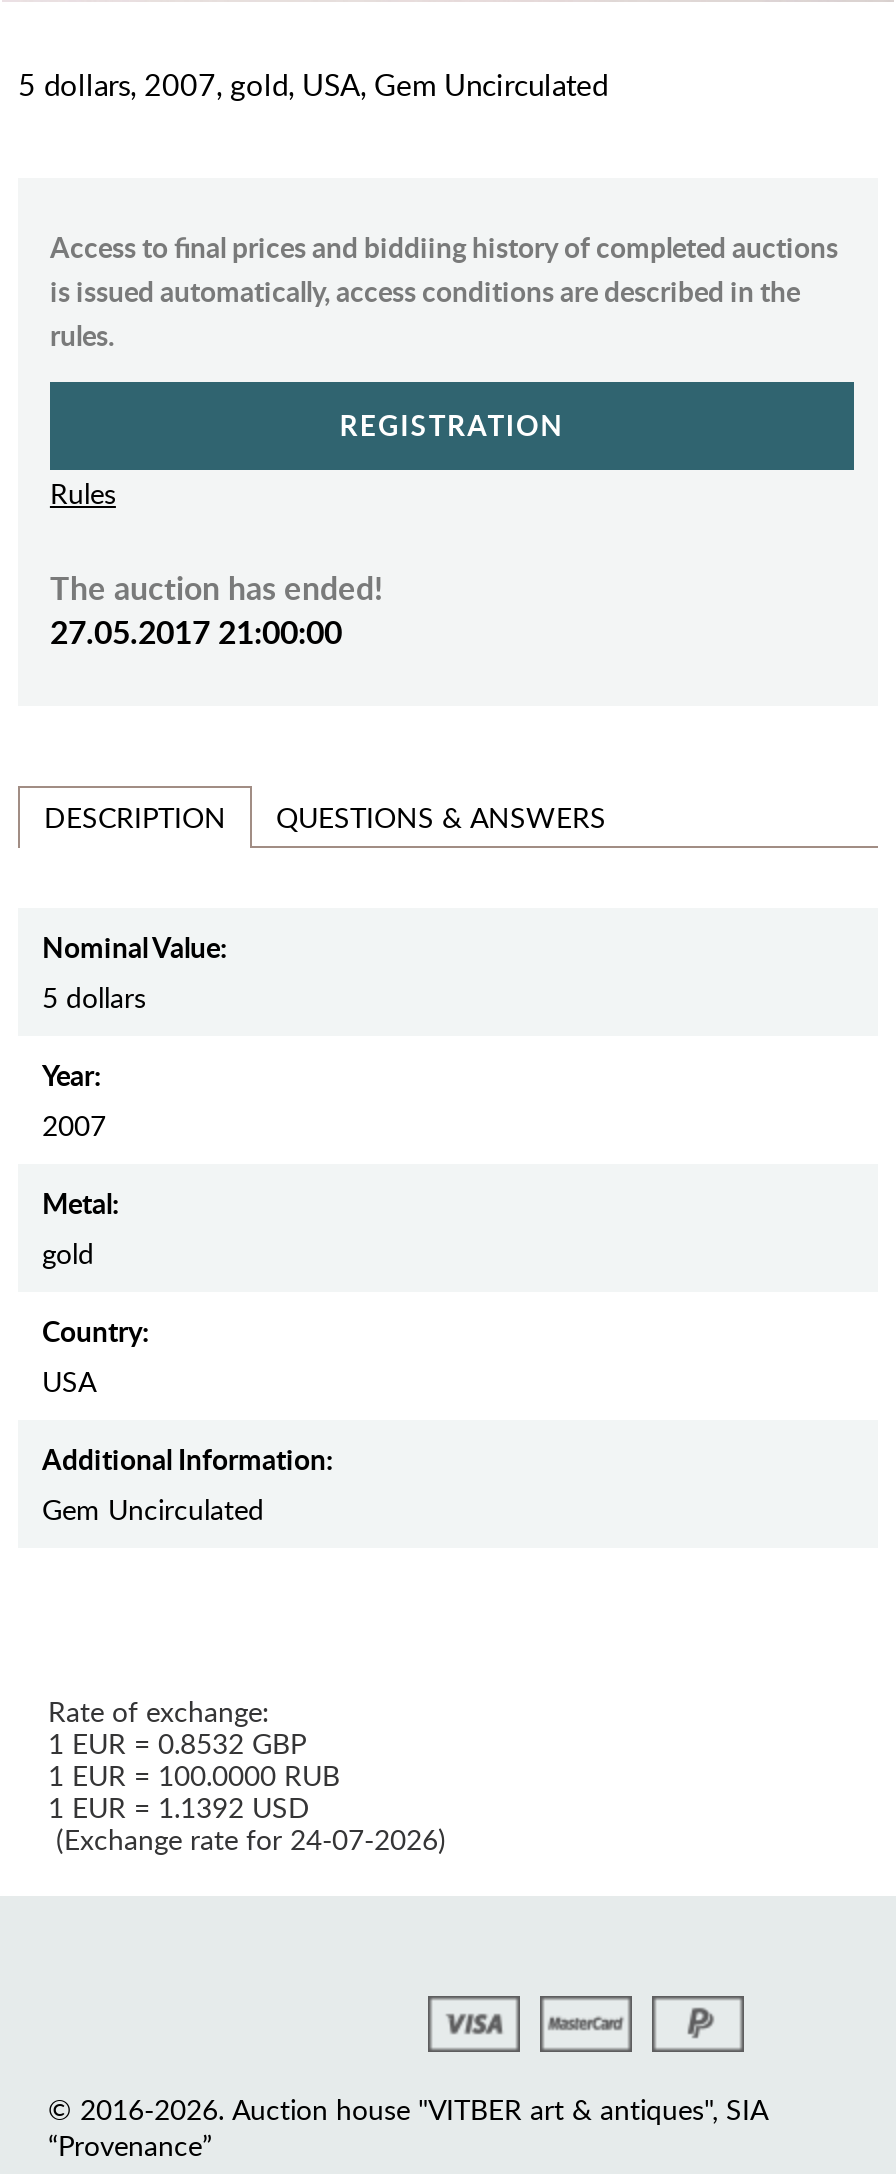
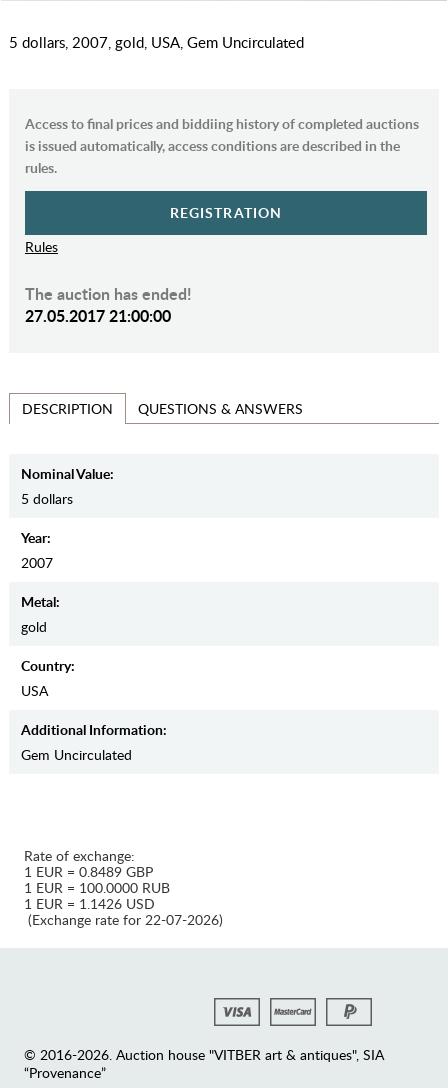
- 1 EUR = 0.8532 GBP
+ 1 EUR = 0.8489 GBP

- 1 EUR = 1.1392 USD
+ 1 EUR = 1.1426 USD

- (Exchange rate for 24-07-2026)
+ (Exchange rate for 22-07-2026)
